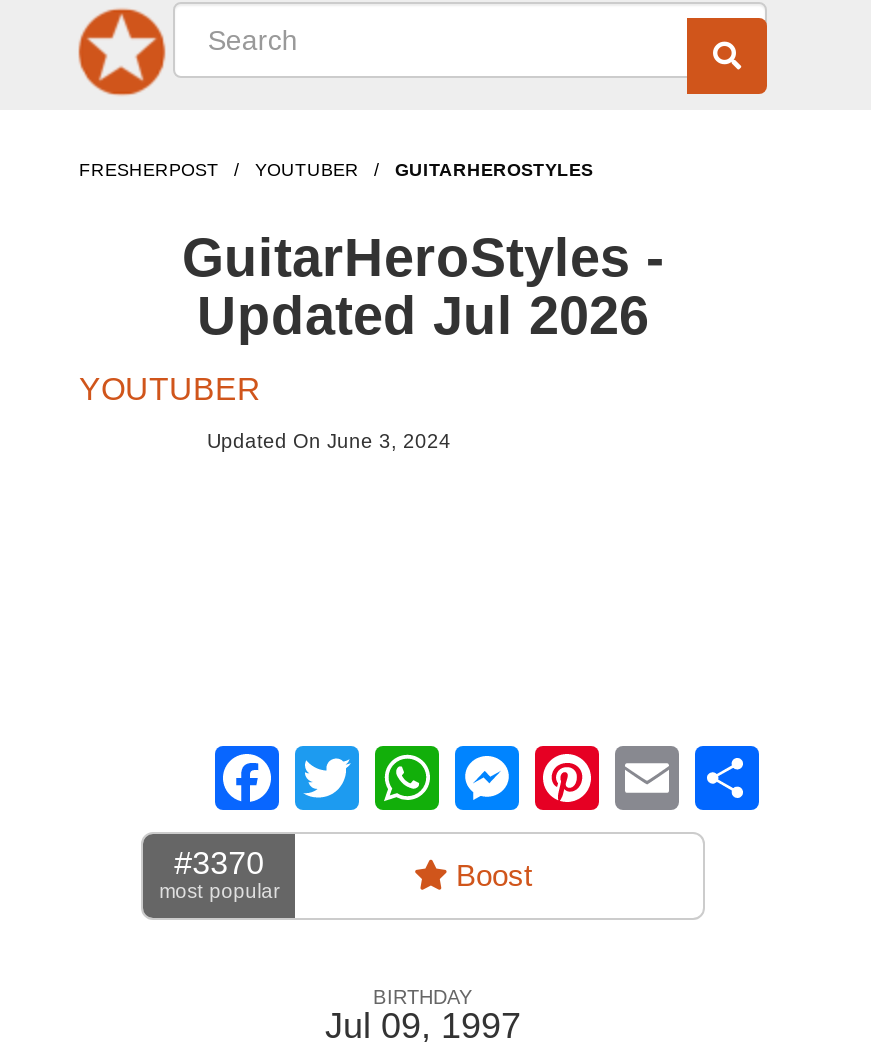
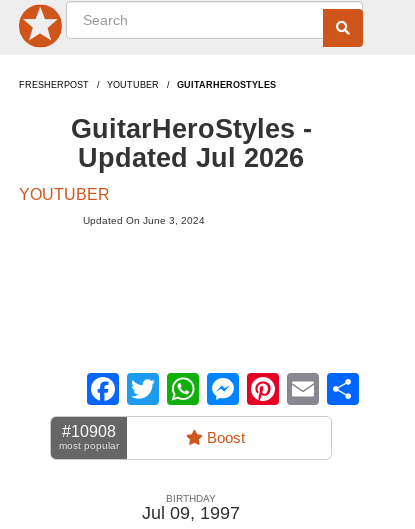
- #3370
+ #10908
